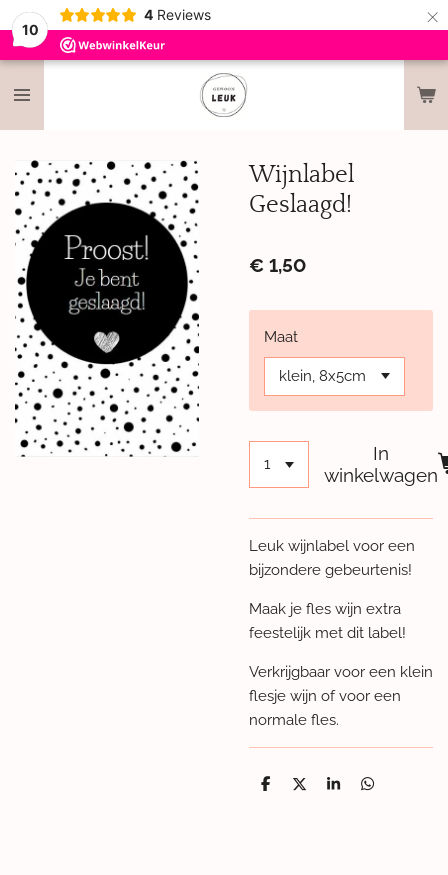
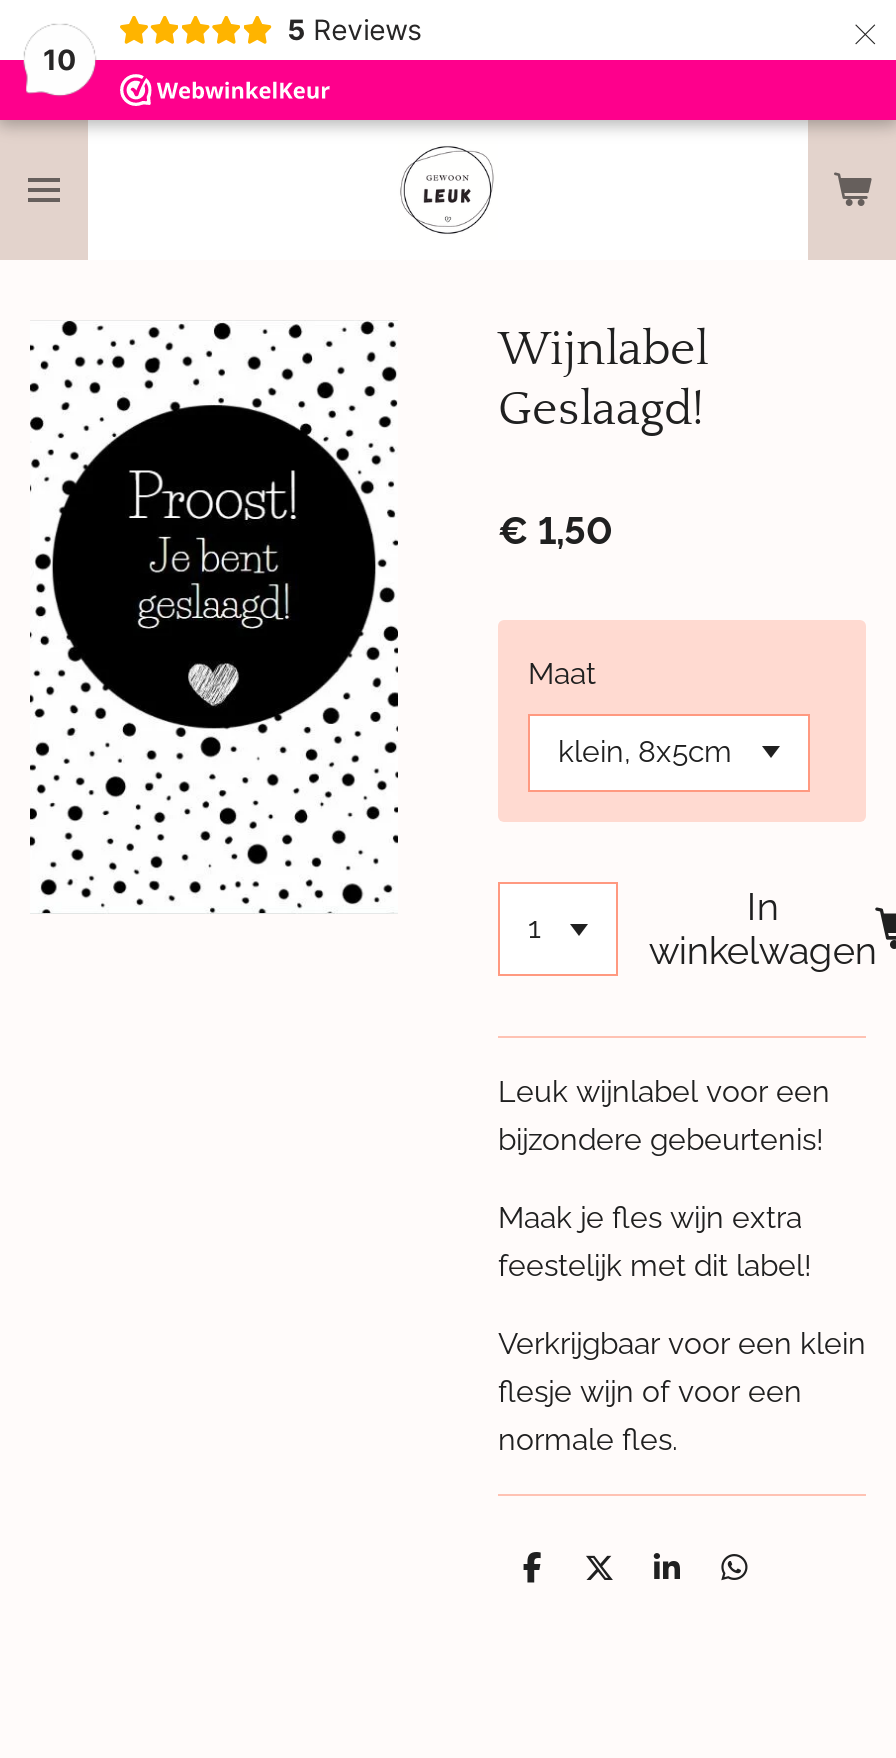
- 4 Reviews
+ 5 Reviews
